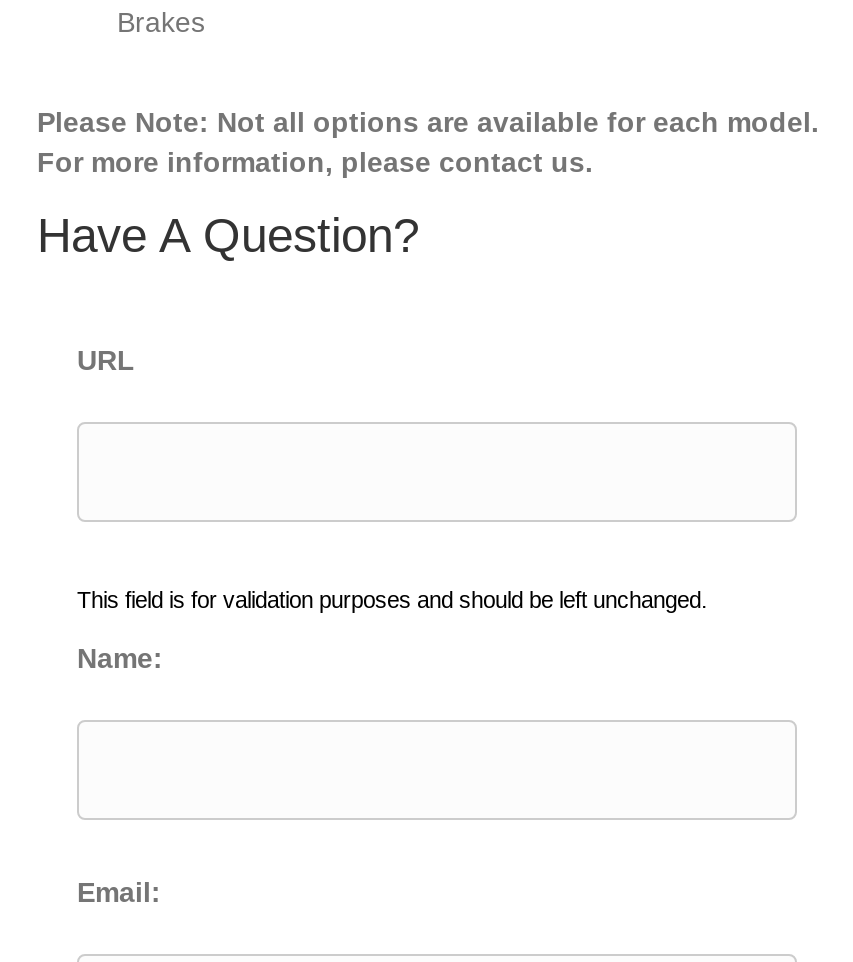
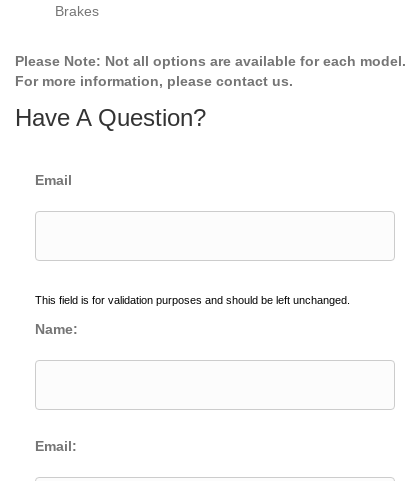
- URL
+ Email
